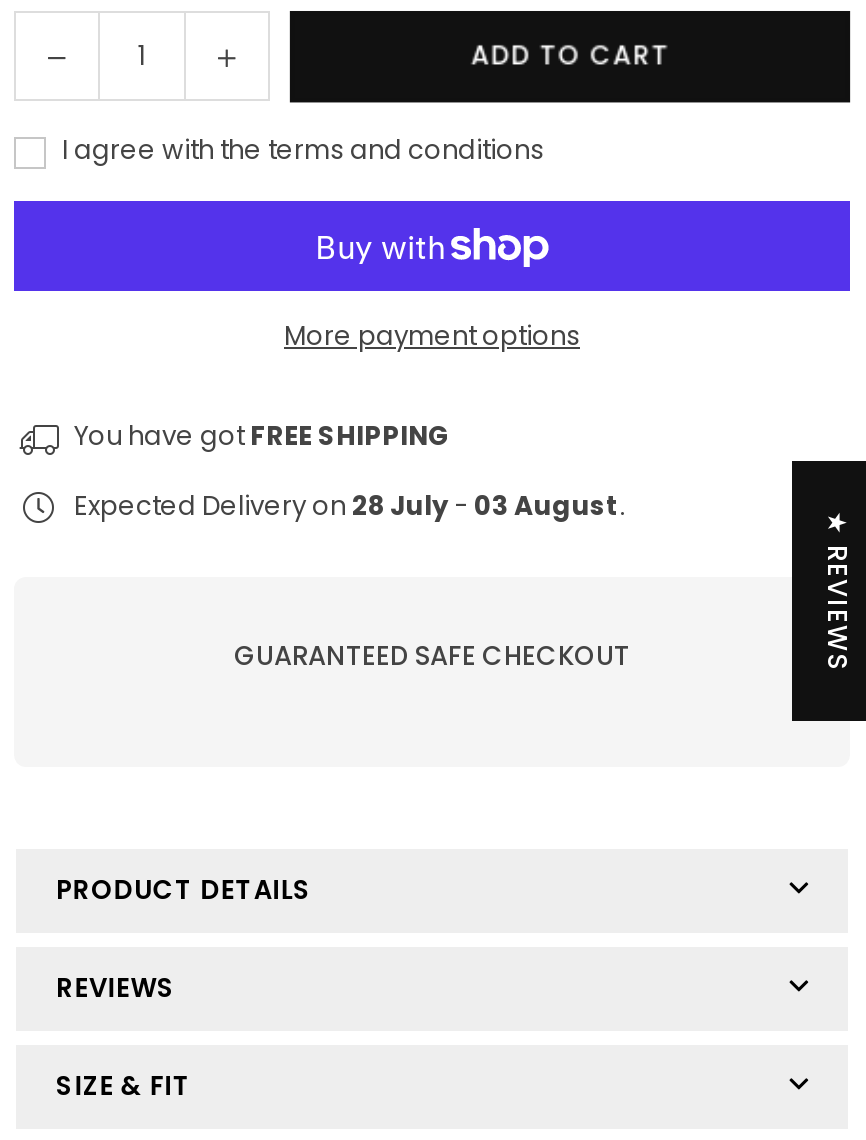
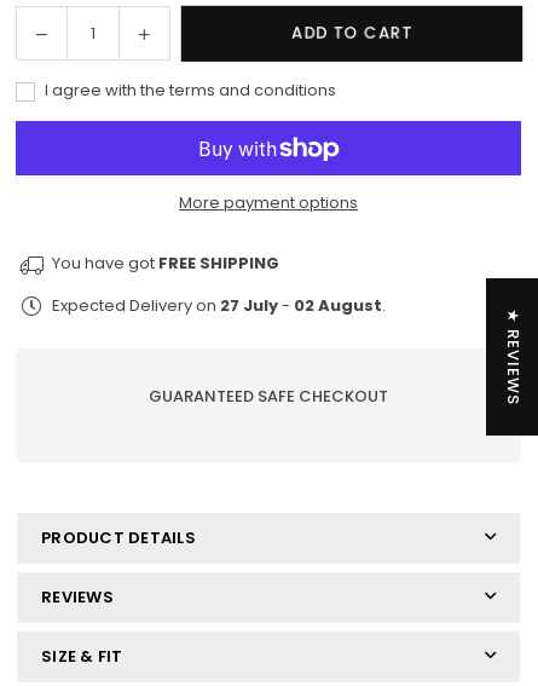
- Expected Delivery on 28 July - 03 August.
+ Expected Delivery on 27 July - 02 August.
